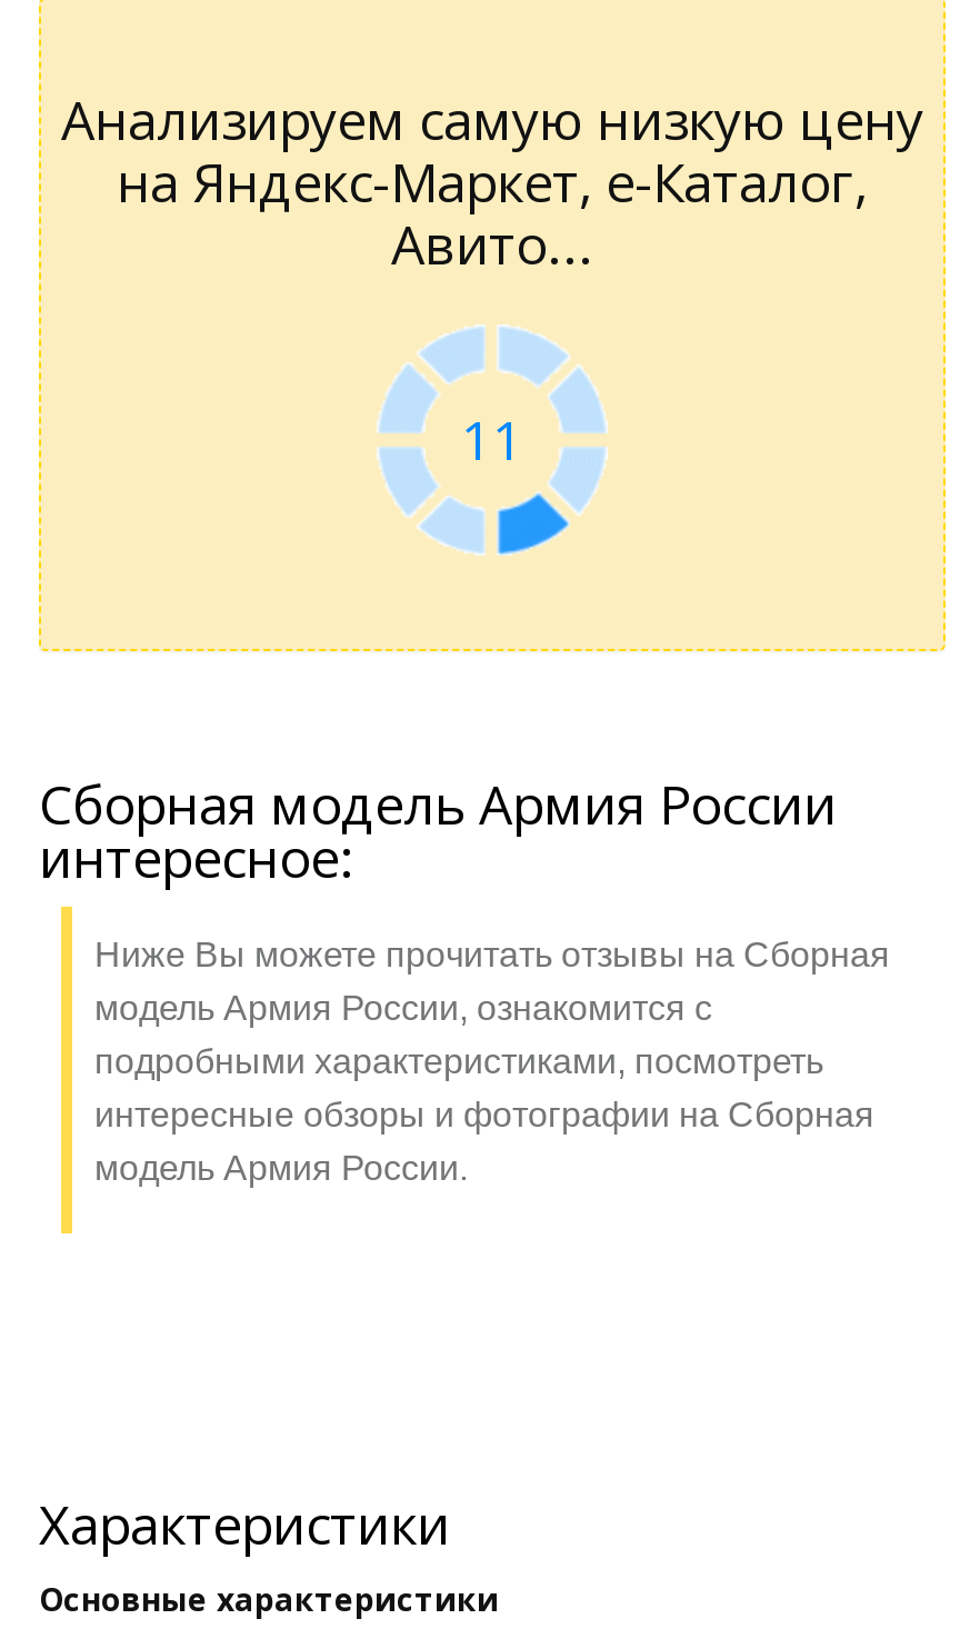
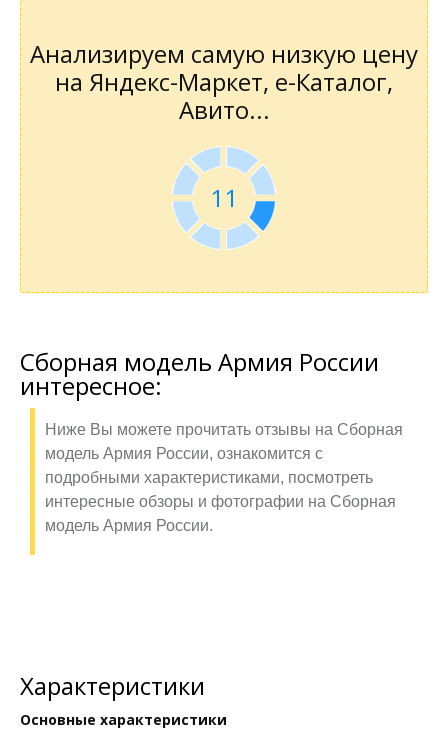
- [image]
+ [image]
